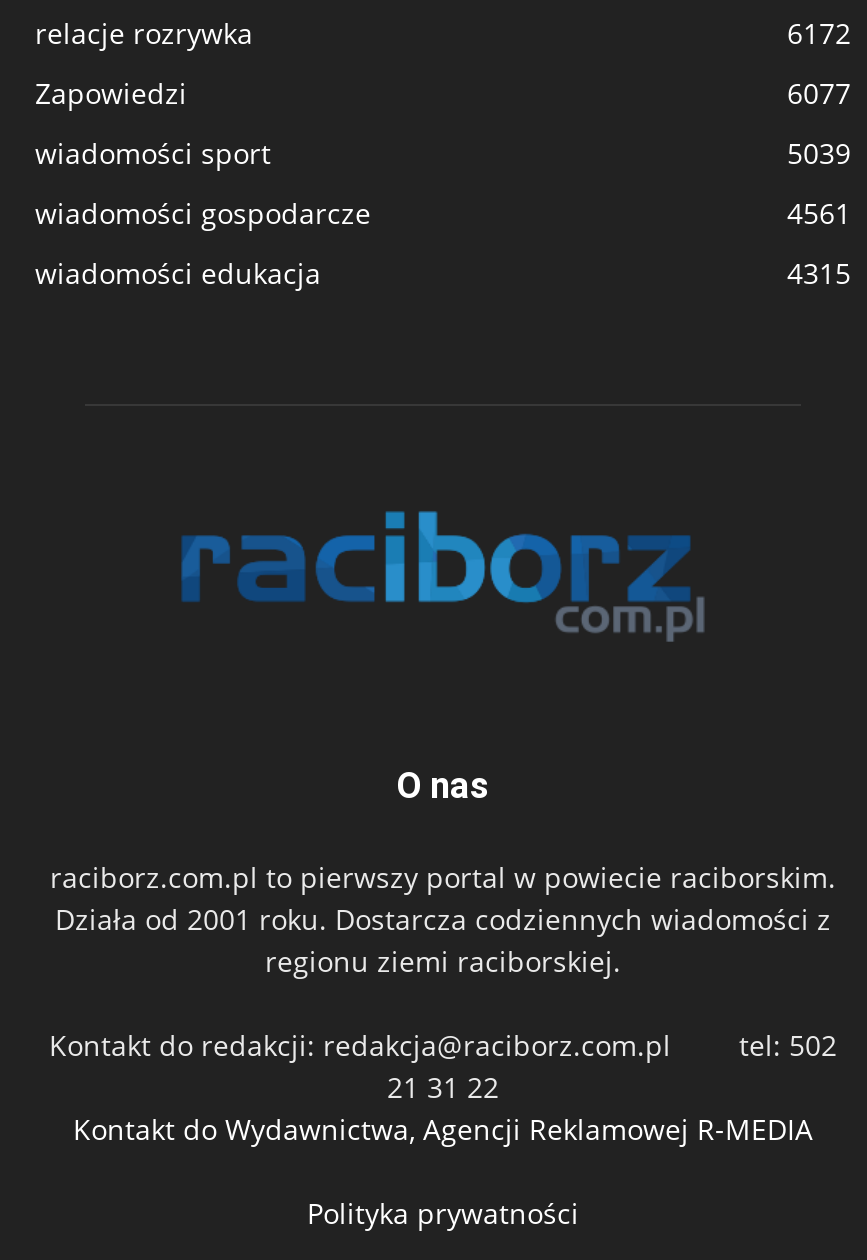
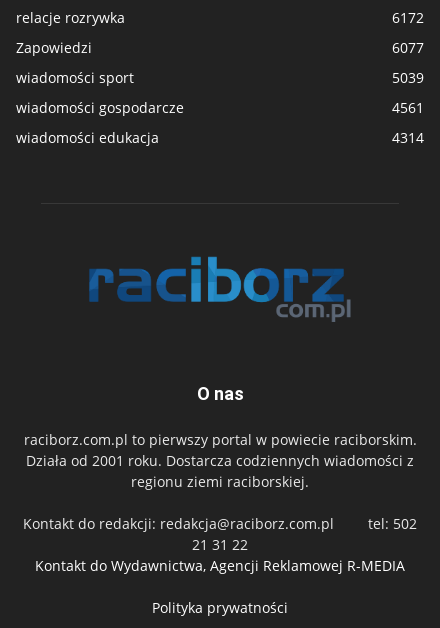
- 4315
+ 4314
